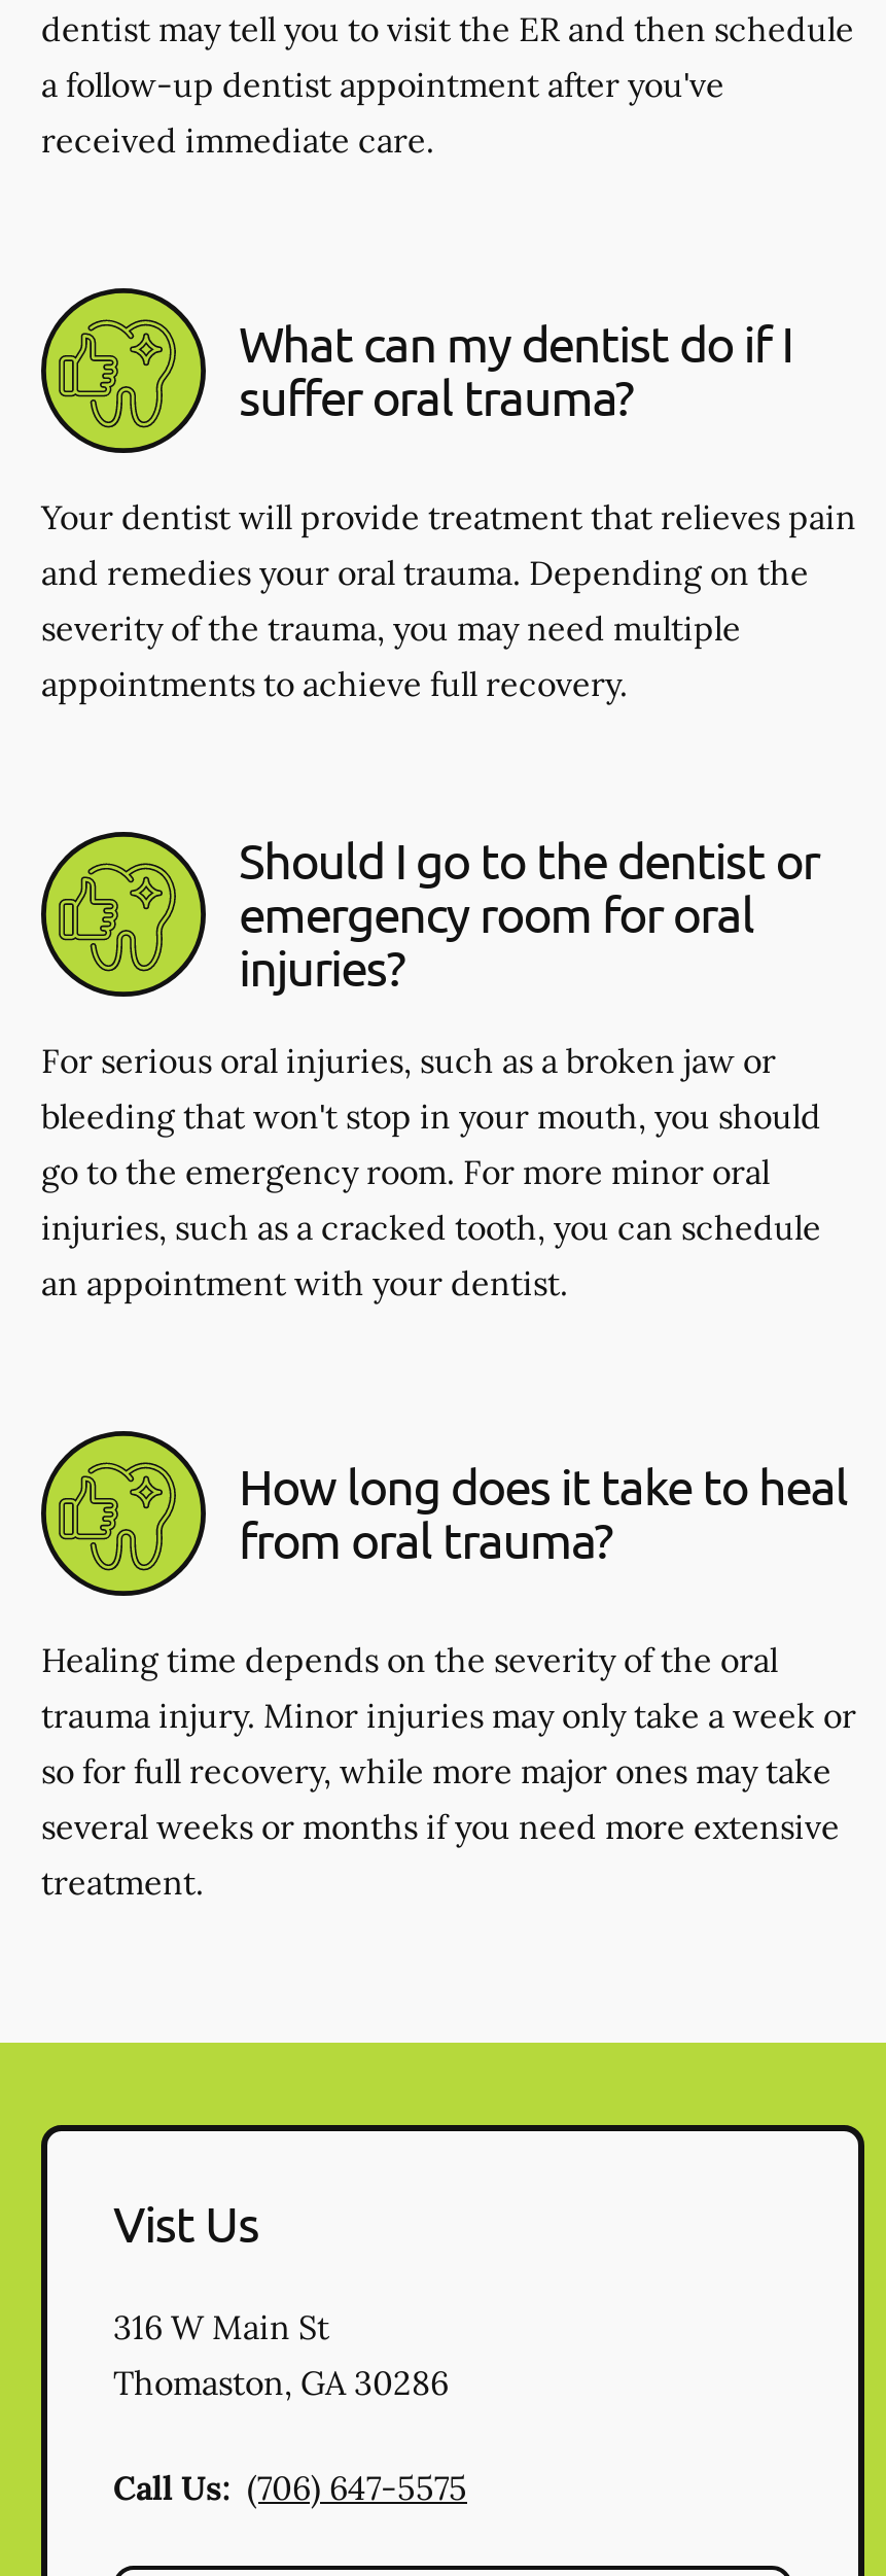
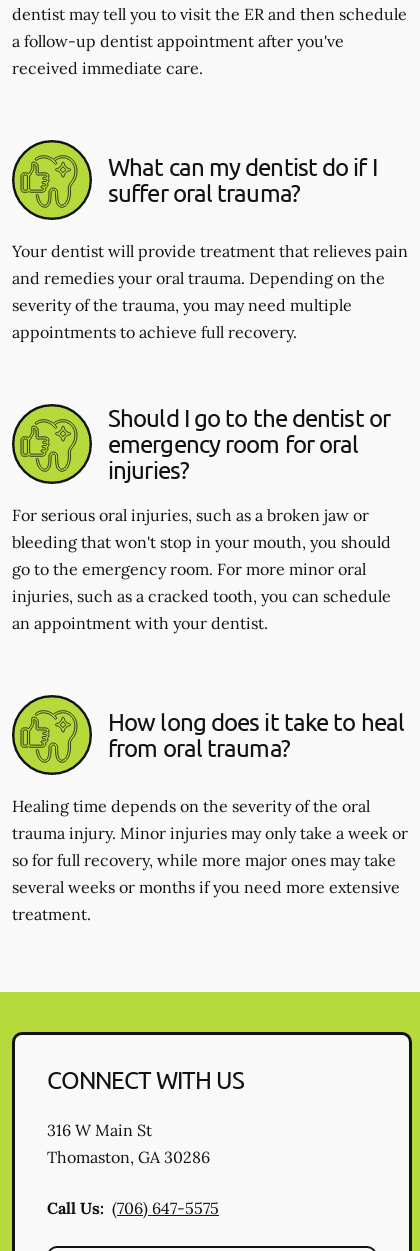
- Vist Us
+ CONNECT WITH US
